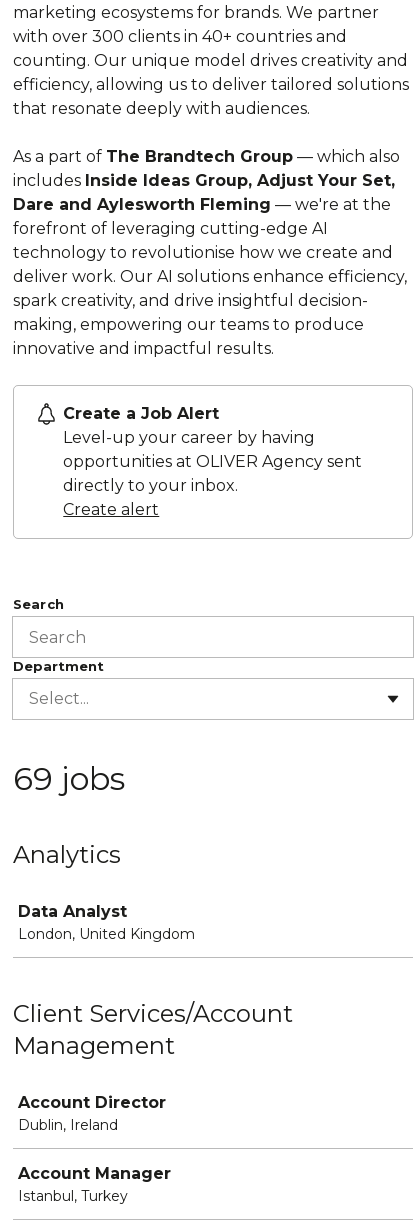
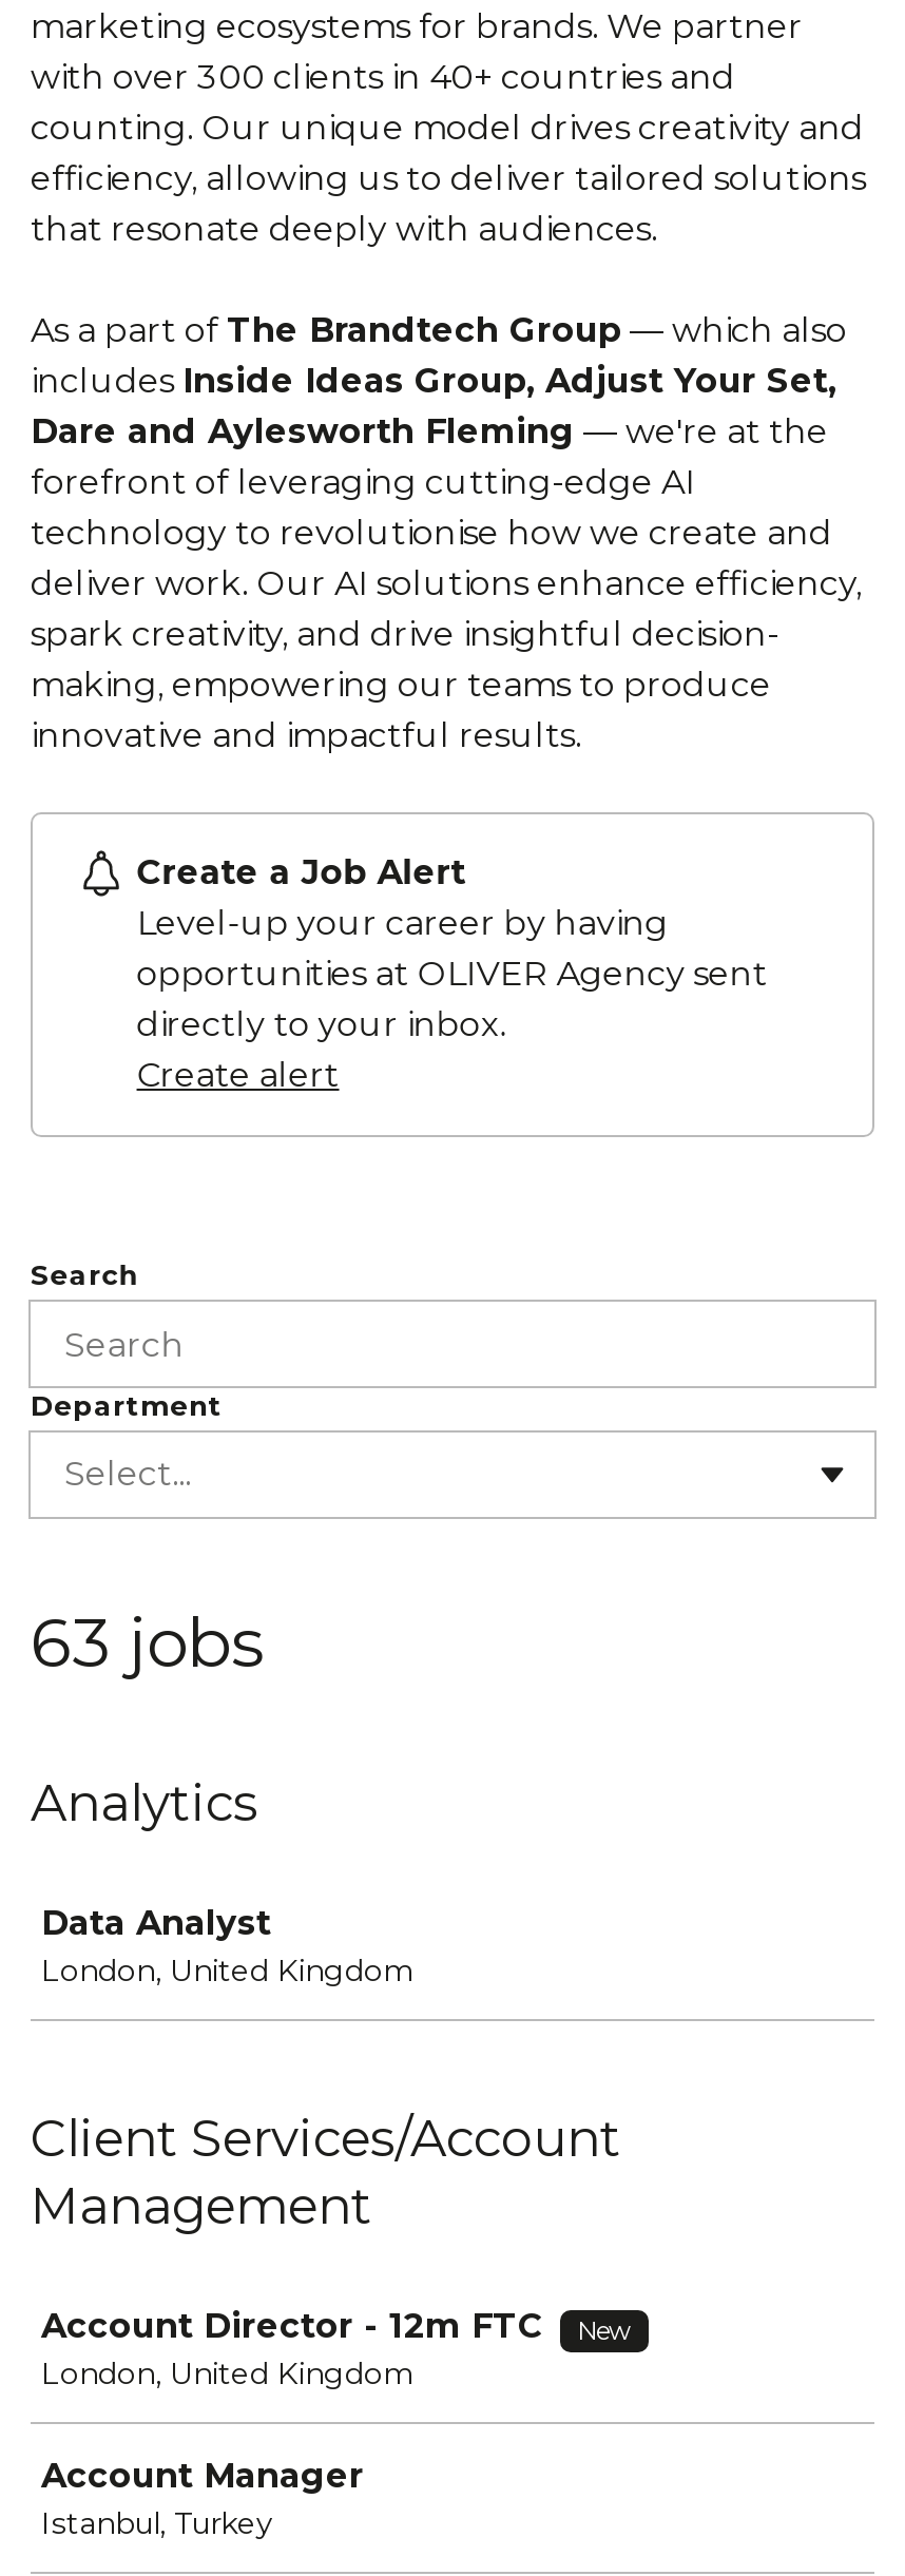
- 69 jobs
+ 63 jobs

- Account Director
- Dublin, Ireland
+ Account Director - 12m FTC
+ New
+ London, United Kingdom
